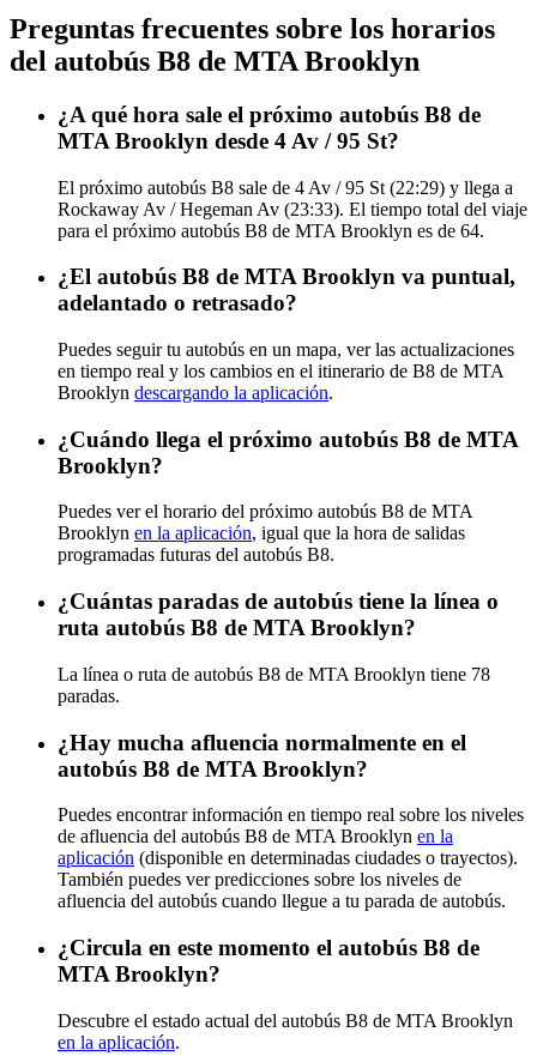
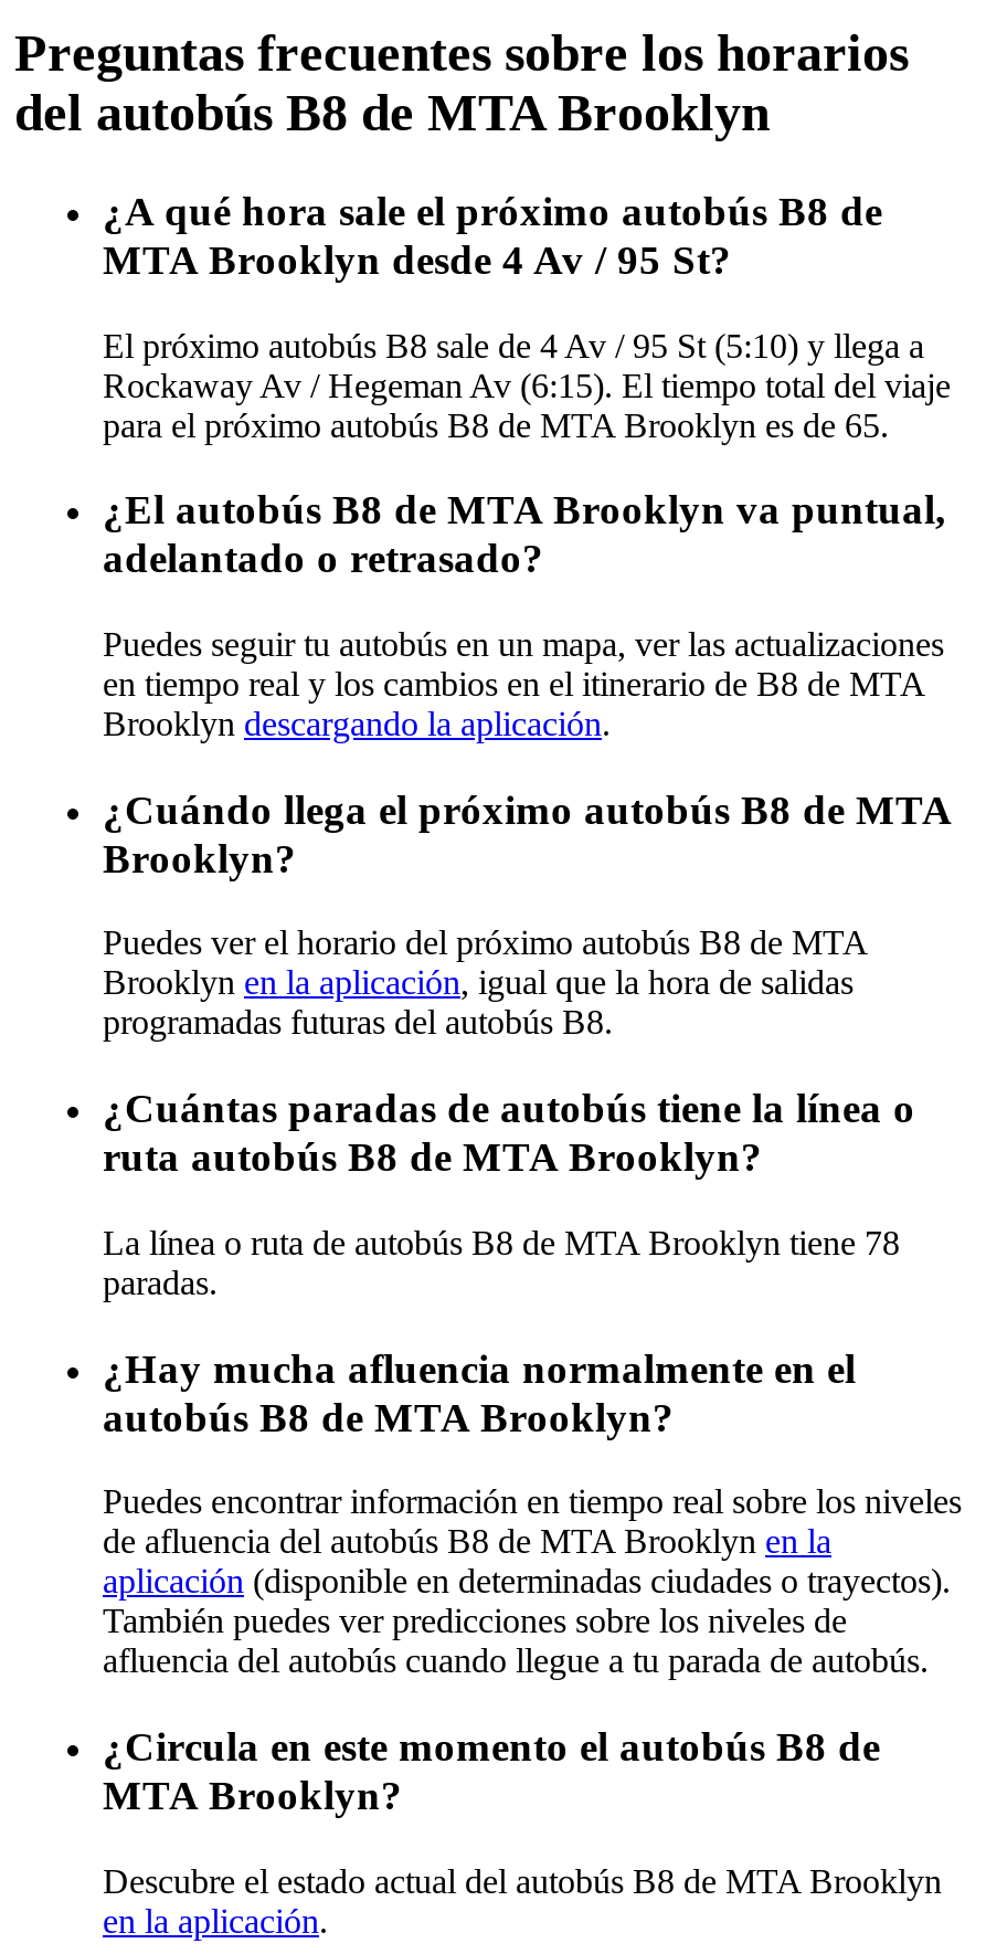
- El próximo autobús B8 sale de 4 Av / 95 St (22:29) y llega a
+ El próximo autobús B8 sale de 4 Av / 95 St (5:10) y llega a

- Rockaway Av / Hegeman Av (23:33). El tiempo total del viaje
+ Rockaway Av / Hegeman Av (6:15). El tiempo total del viaje

- para el próximo autobús B8 de MTA Brooklyn es de 64.
+ para el próximo autobús B8 de MTA Brooklyn es de 65.
